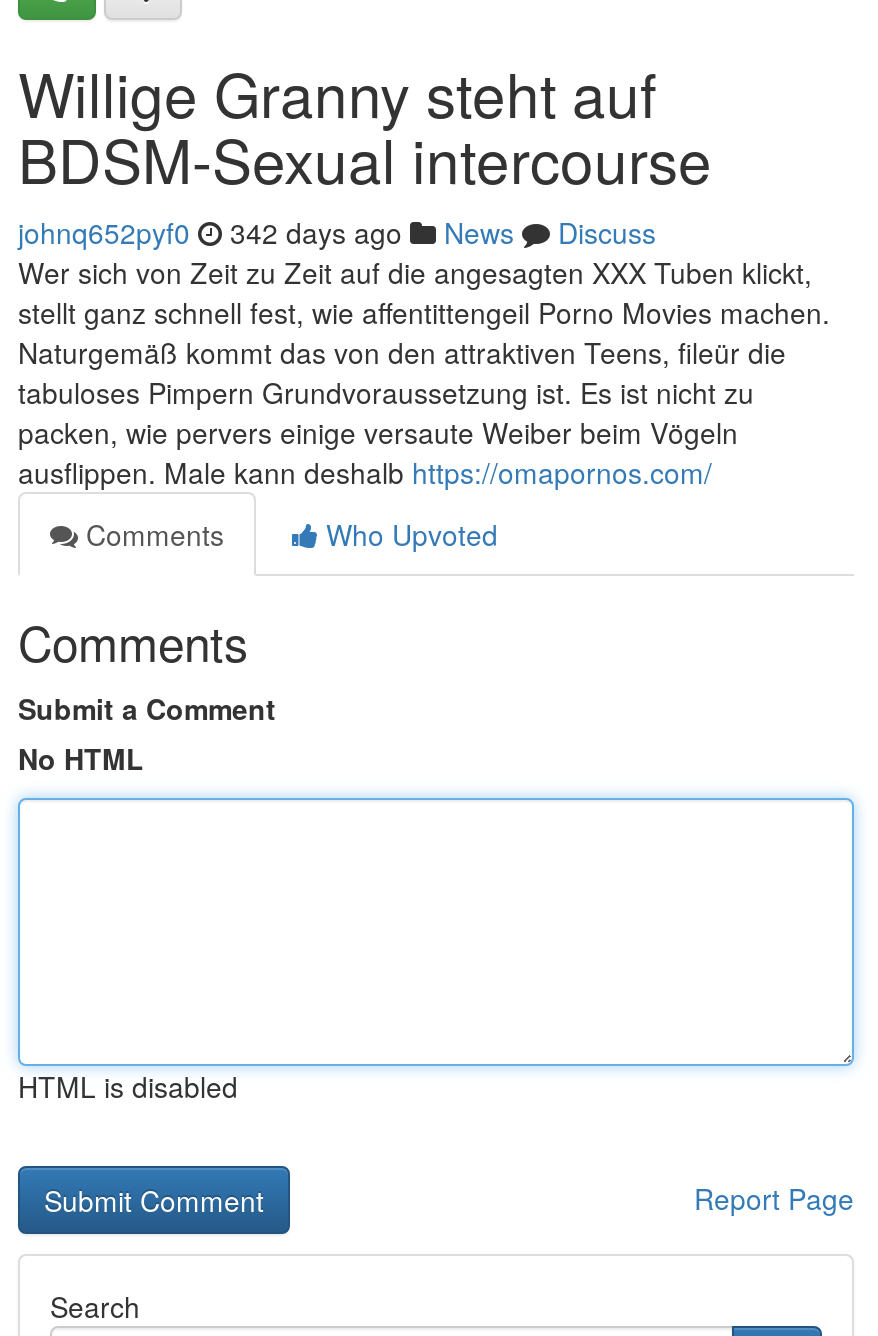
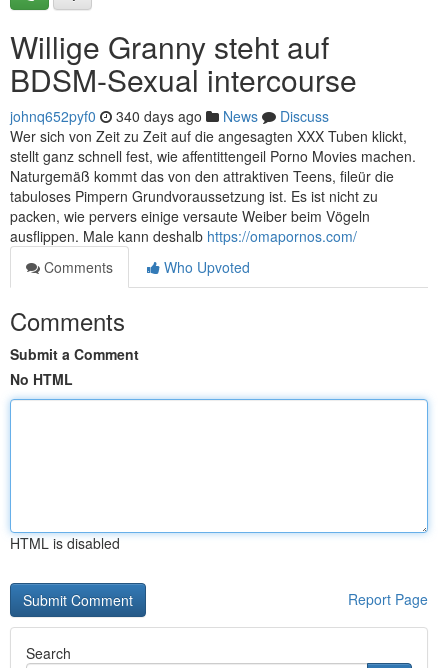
- johnq652pyf0 342 days ago News Discuss
+ johnq652pyf0 340 days ago News Discuss
